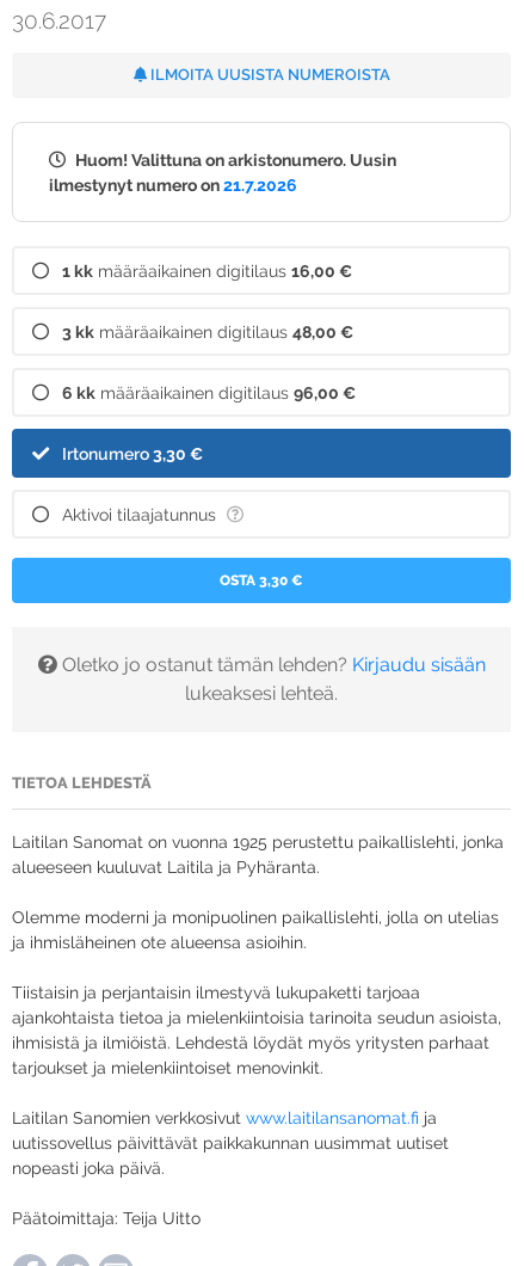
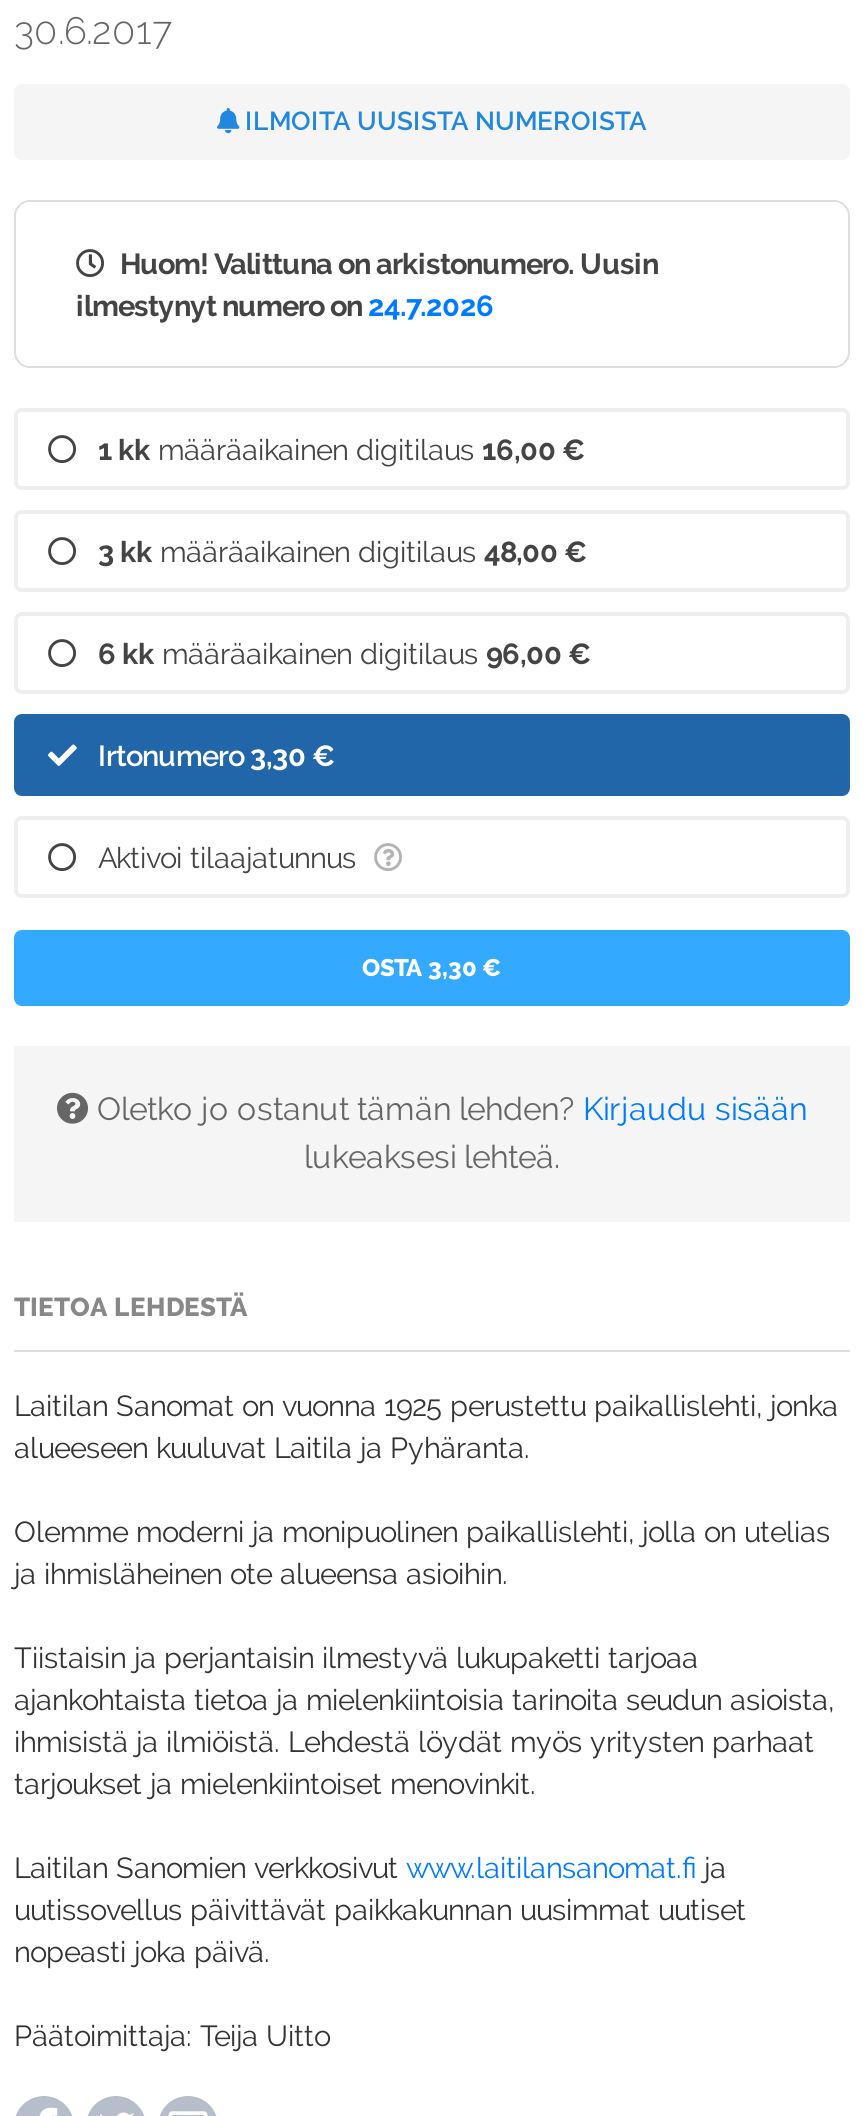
- ilmestynyt numero on 21.7.2026
+ ilmestynyt numero on 24.7.2026
